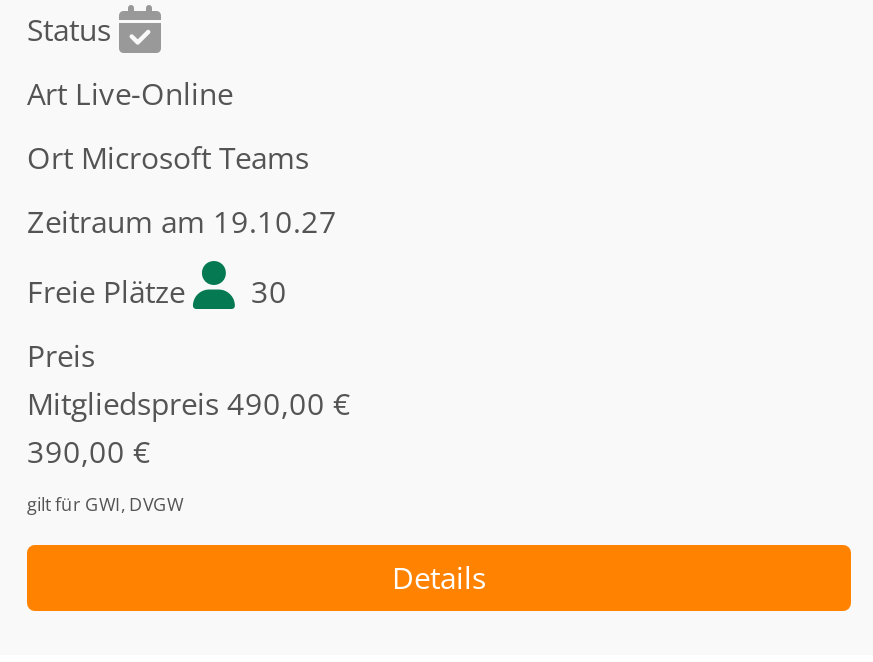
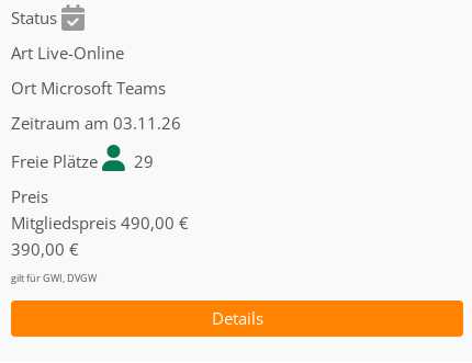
- Zeitraum am 19.10.27
+ Zeitraum am 03.11.26

- Freie Plätze 30
+ Freie Plätze 29
